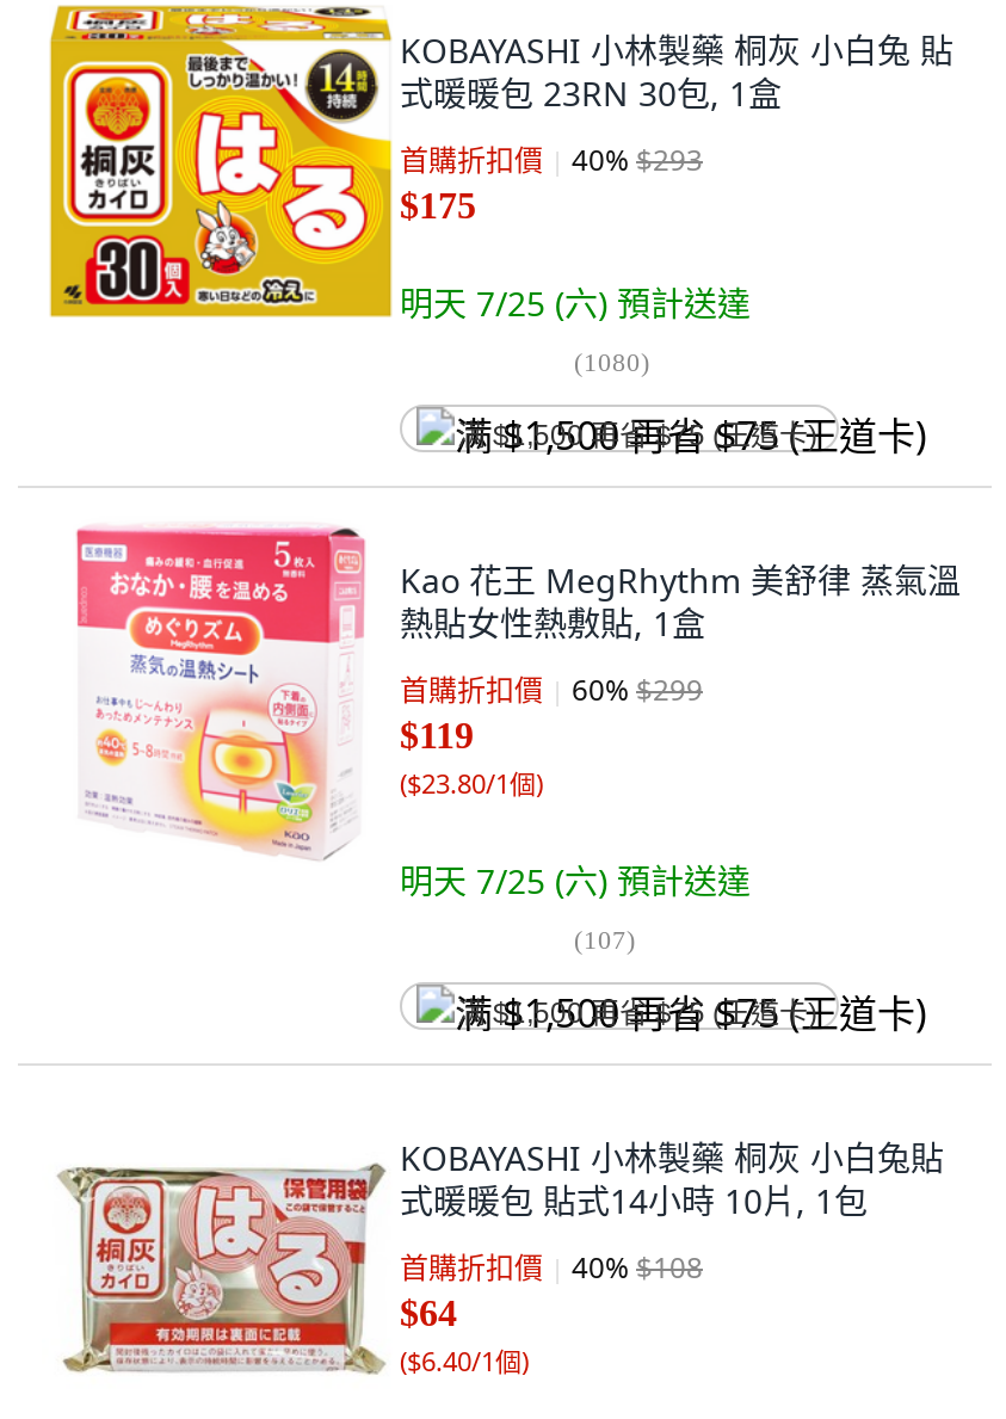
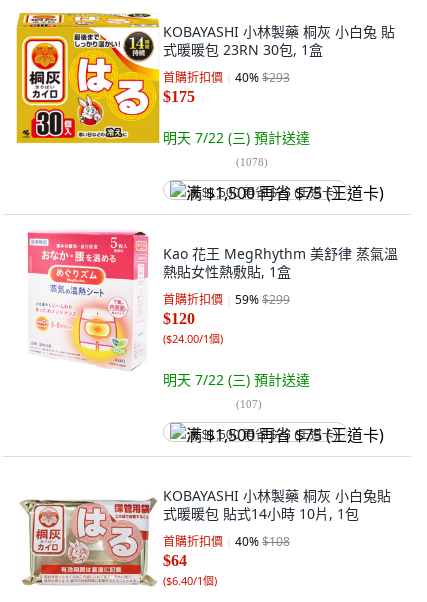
- 明天 7/25 (六)預計送達
+ 明天 7/22 (三)預計送達

- (1080)
+ (1078)

- 首購折扣價 60% $299
+ 首購折扣價 59% $299

- $119
+ $120

- ($23.80/1個)
+ ($24.00/1個)

- 明天 7/25 (六)預計送達
+ 明天 7/22 (三)預計送達
